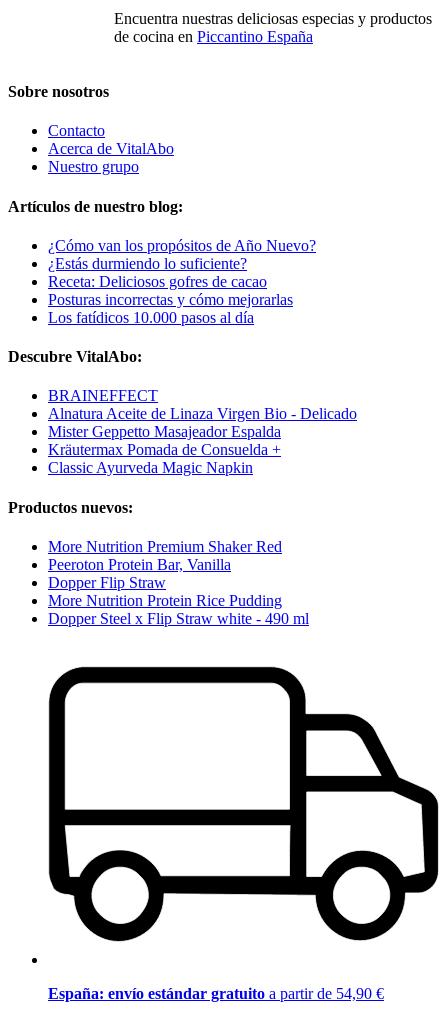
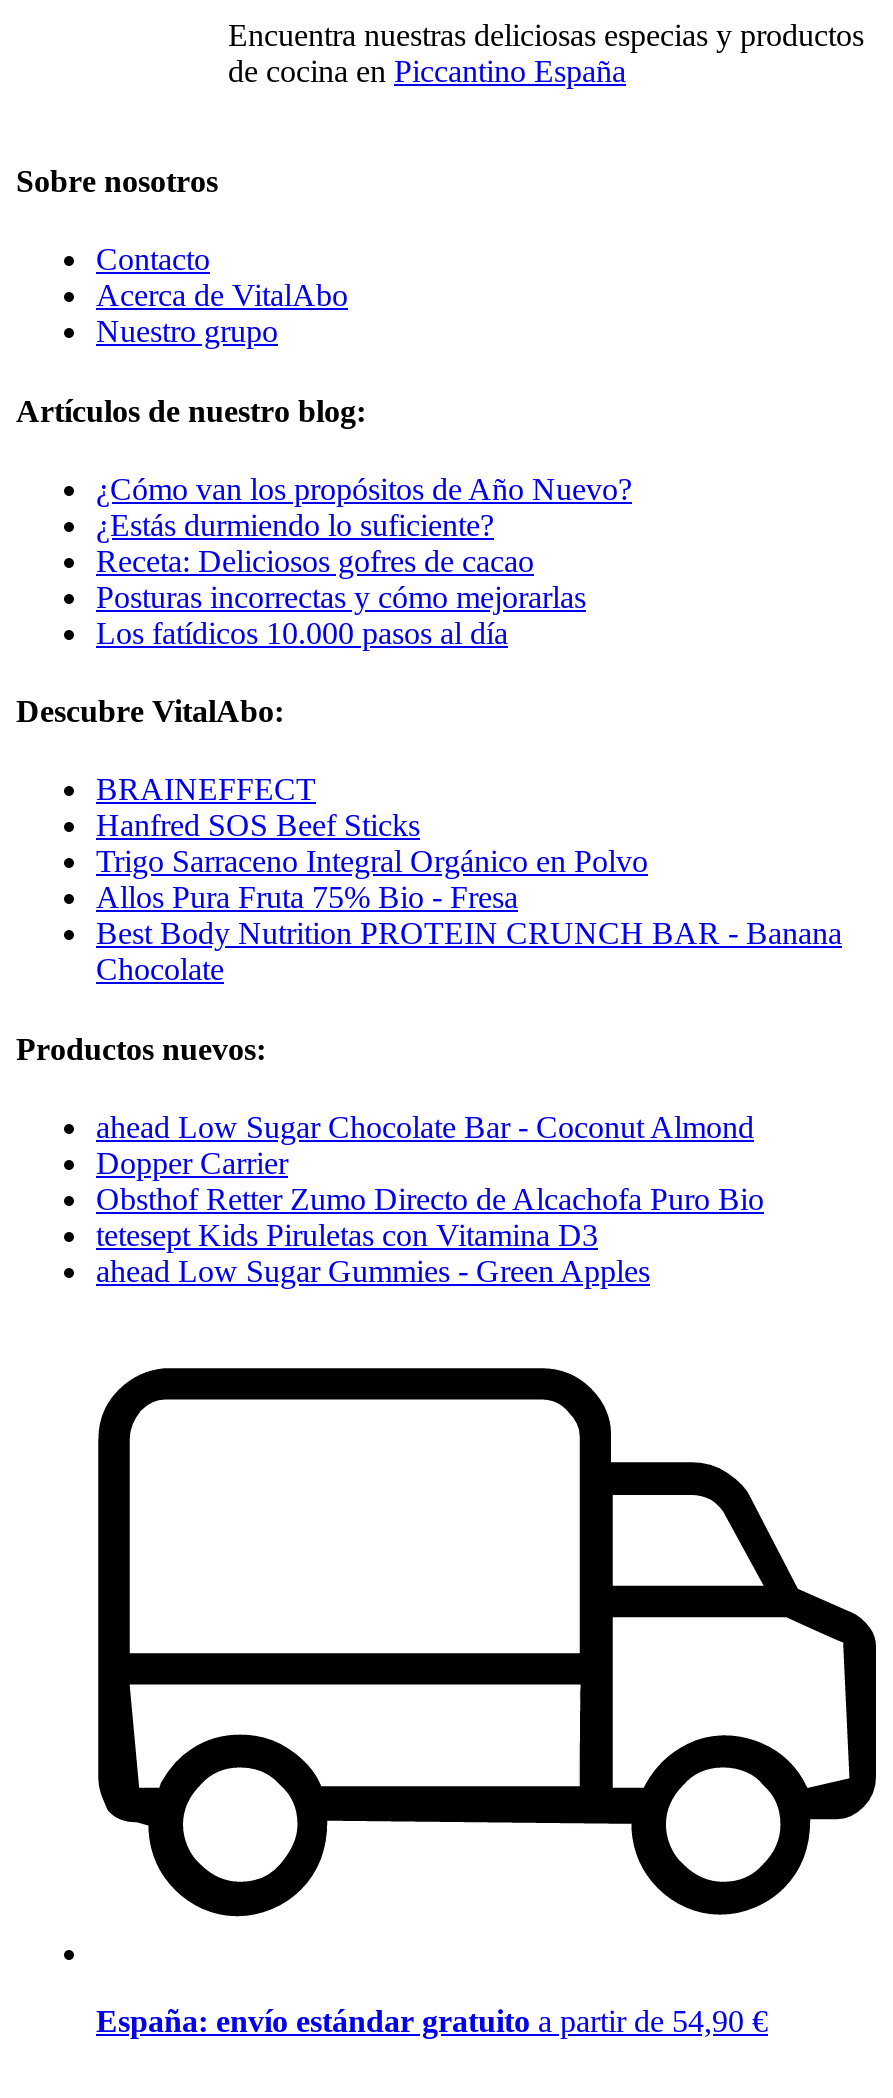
- Alnatura Aceite de Linaza Virgen Bio - Delicado
- Mister Geppetto Masajeador Espalda
- Kräutermax Pomada de Consuelda +
- Classic Ayurveda Magic Napkin
+ Hanfred SOS Beef Sticks
+ Trigo Sarraceno Integral Orgánico en Polvo
+ Allos Pura Fruta 75% Bio - Fresa
+ Best Body Nutrition PROTEIN CRUNCH BAR - Banana
+ Chocolate

- More Nutrition Premium Shaker Red
- Peeroton Protein Bar, Vanilla
- Dopper Flip Straw
- More Nutrition Protein Rice Pudding
- Dopper Steel x Flip Straw white - 490 ml
+ ahead Low Sugar Chocolate Bar - Coconut Almond
+ Dopper Carrier
+ Obsthof Retter Zumo Directo de Alcachofa Puro Bio
+ tetesept Kids Piruletas con Vitamina D3
+ ahead Low Sugar Gummies - Green Apples
